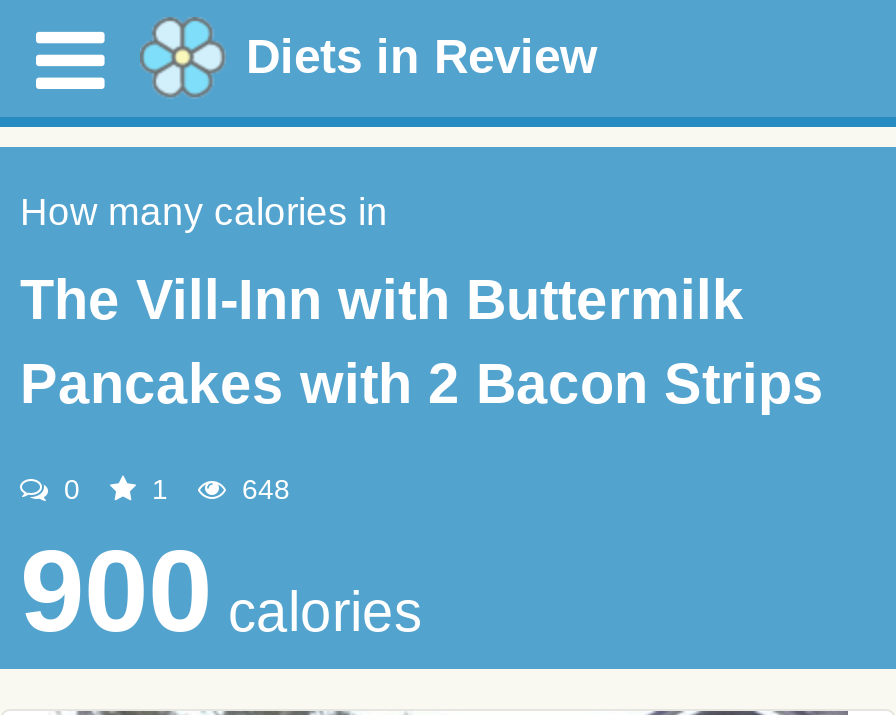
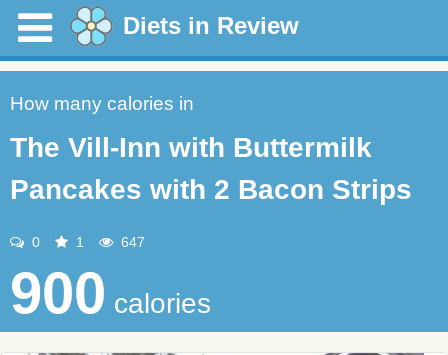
- 648
+ 647
